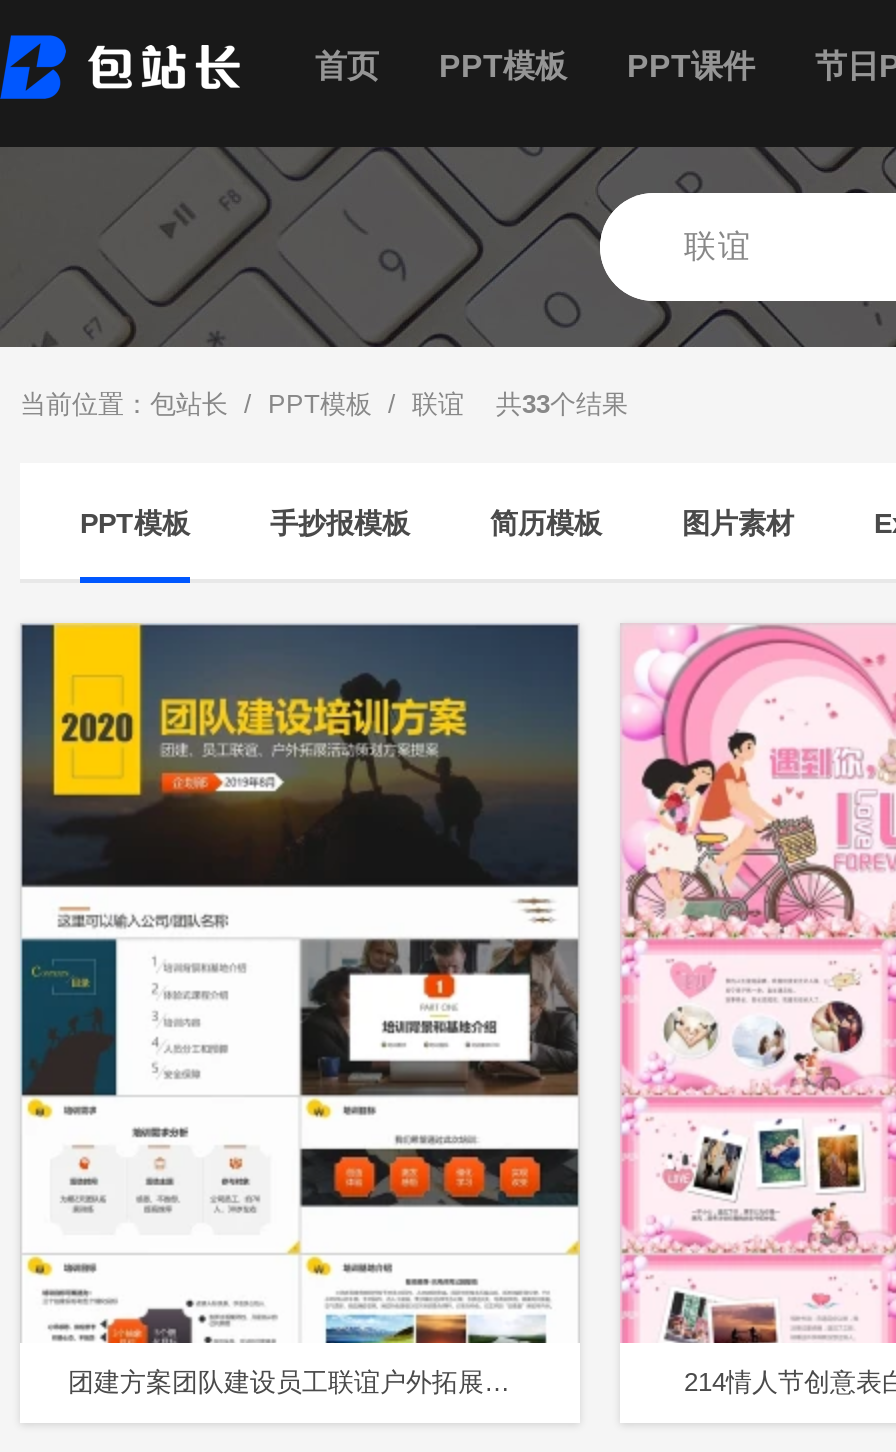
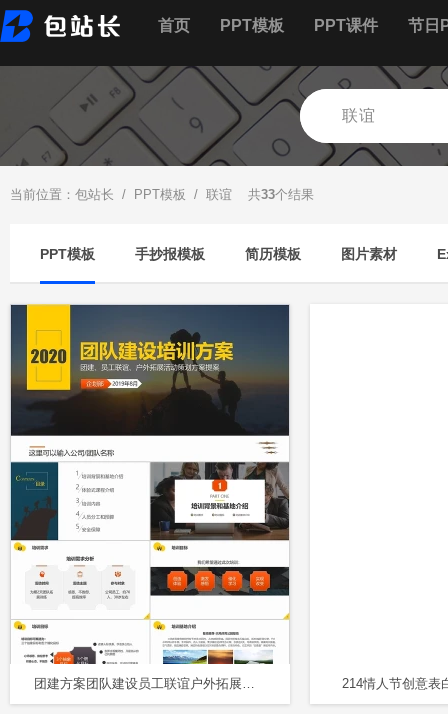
- [image]
